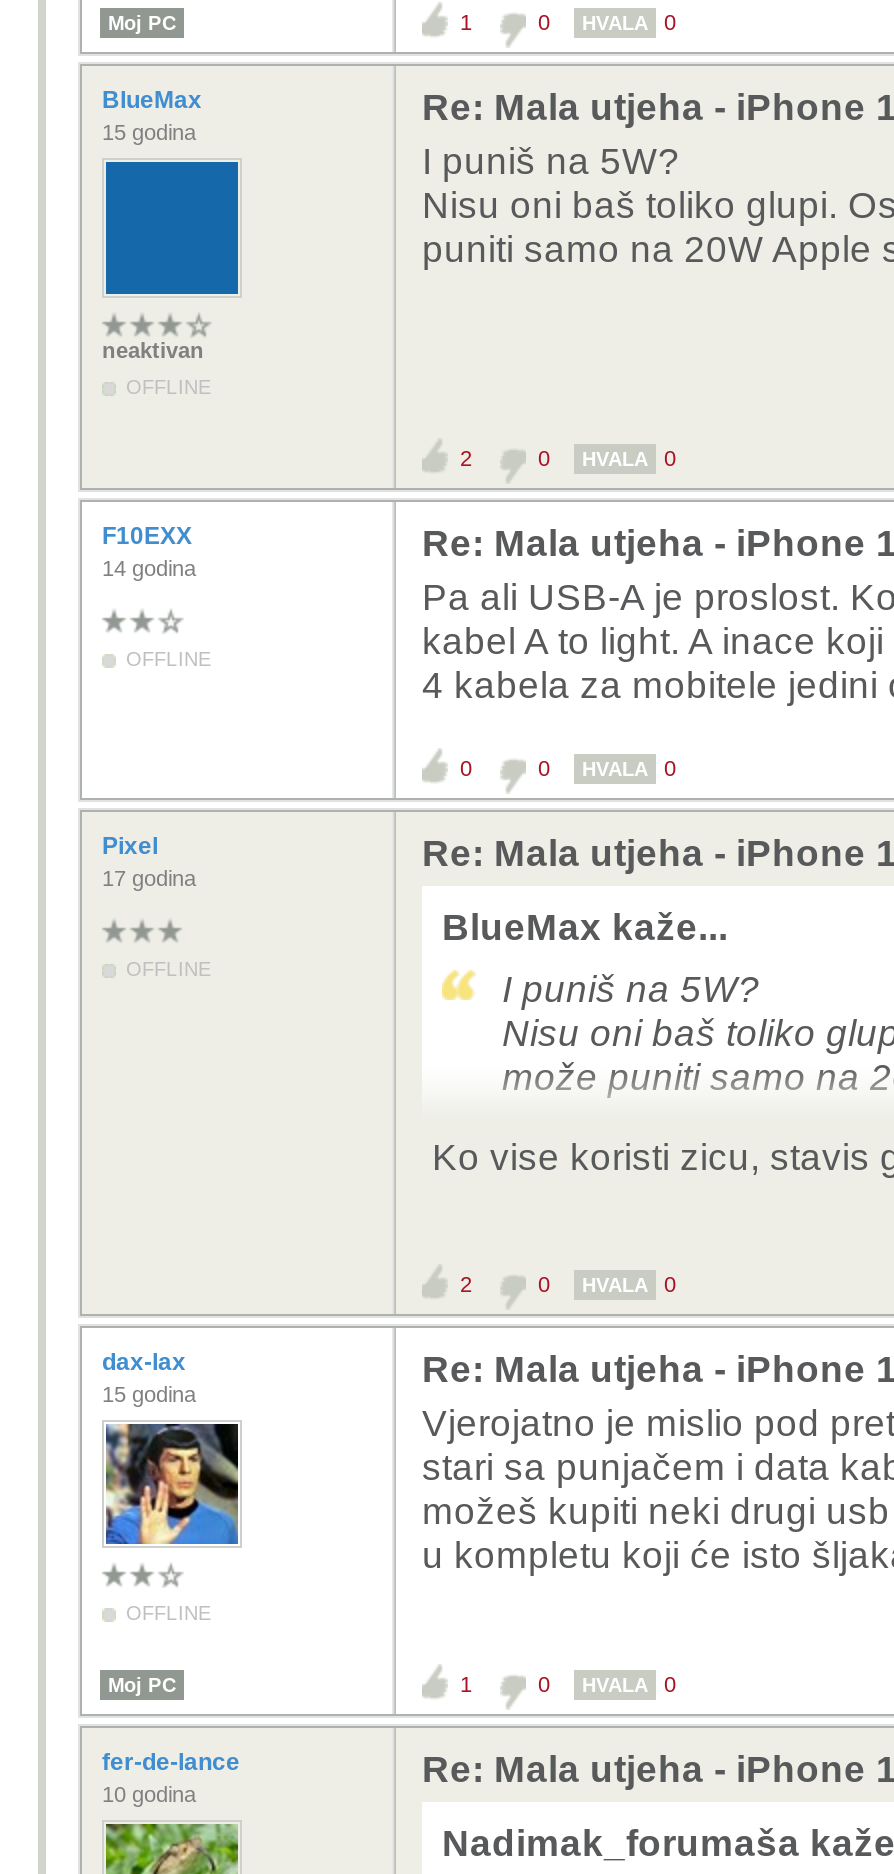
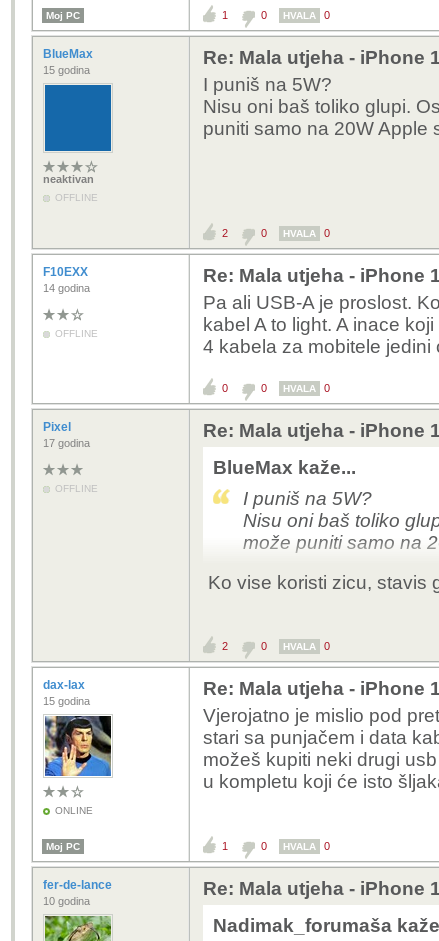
- OFFLINE
+ ONLINE
